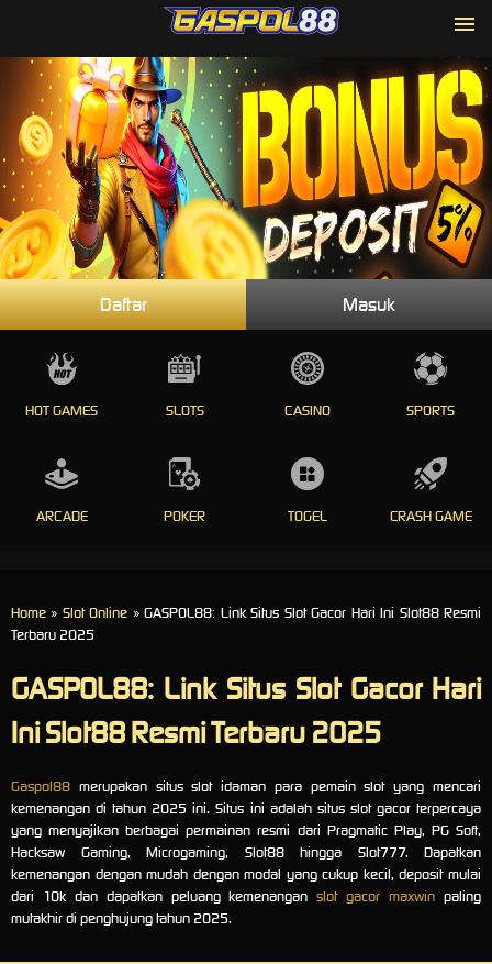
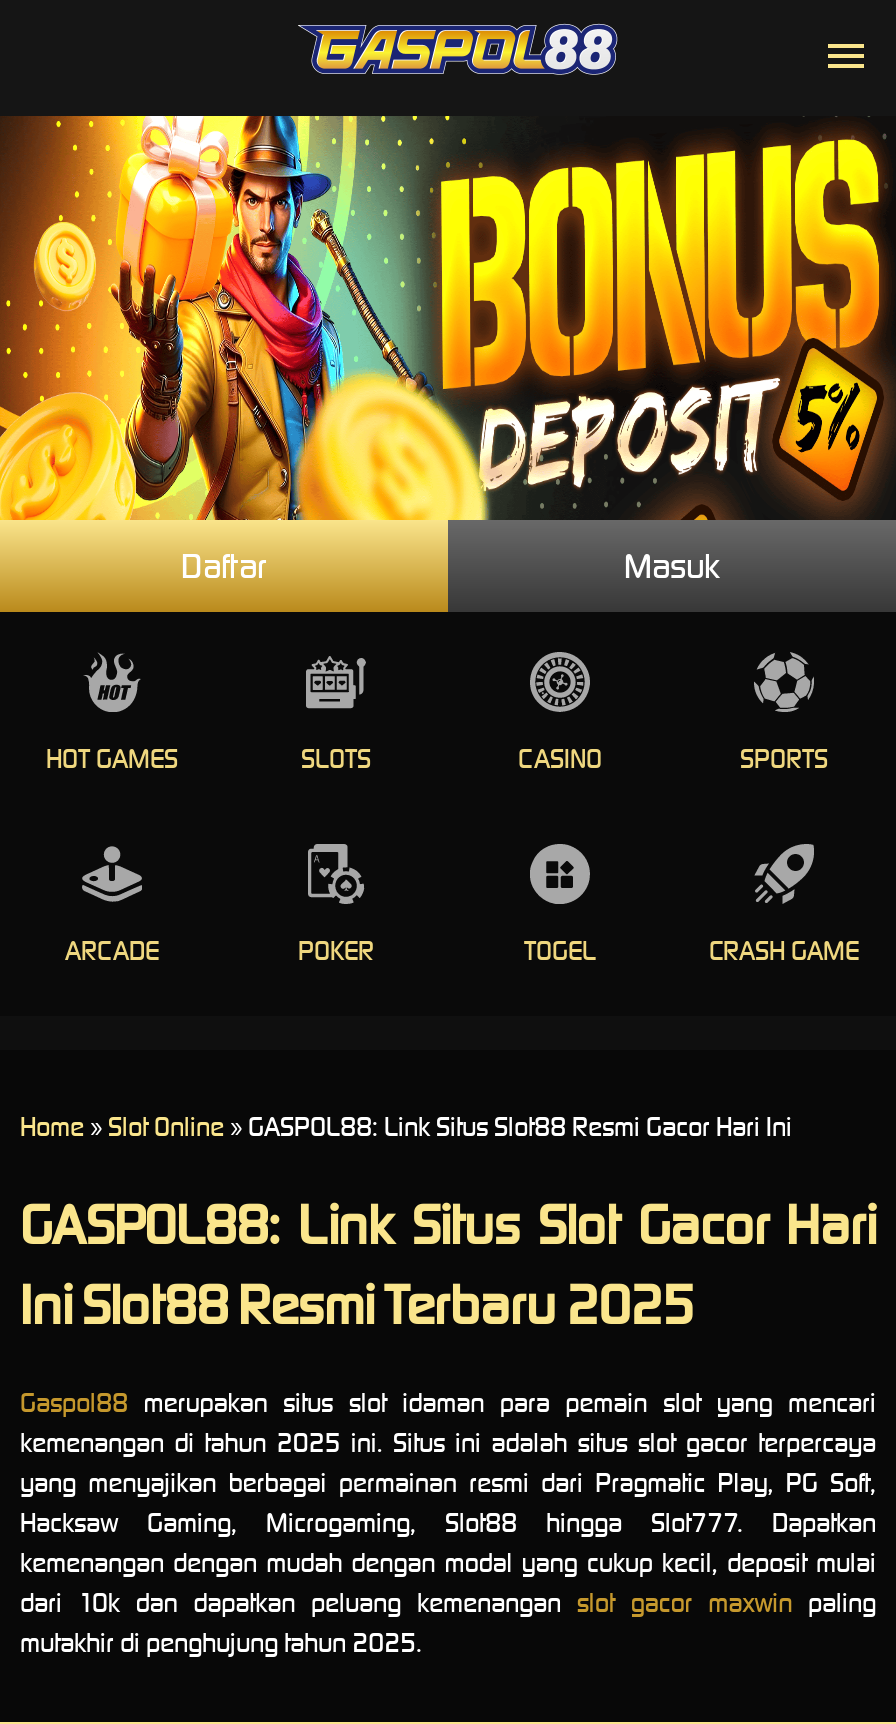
- Home» Slot Online» GASPOL88: Link Situs Slot Gacor Hari Ini Slot88 Resmi
- Terbaru 2025
+ Home» Slot Online» GASPOL88: Link Situs Slot88 Resmi Gacor Hari Ini
